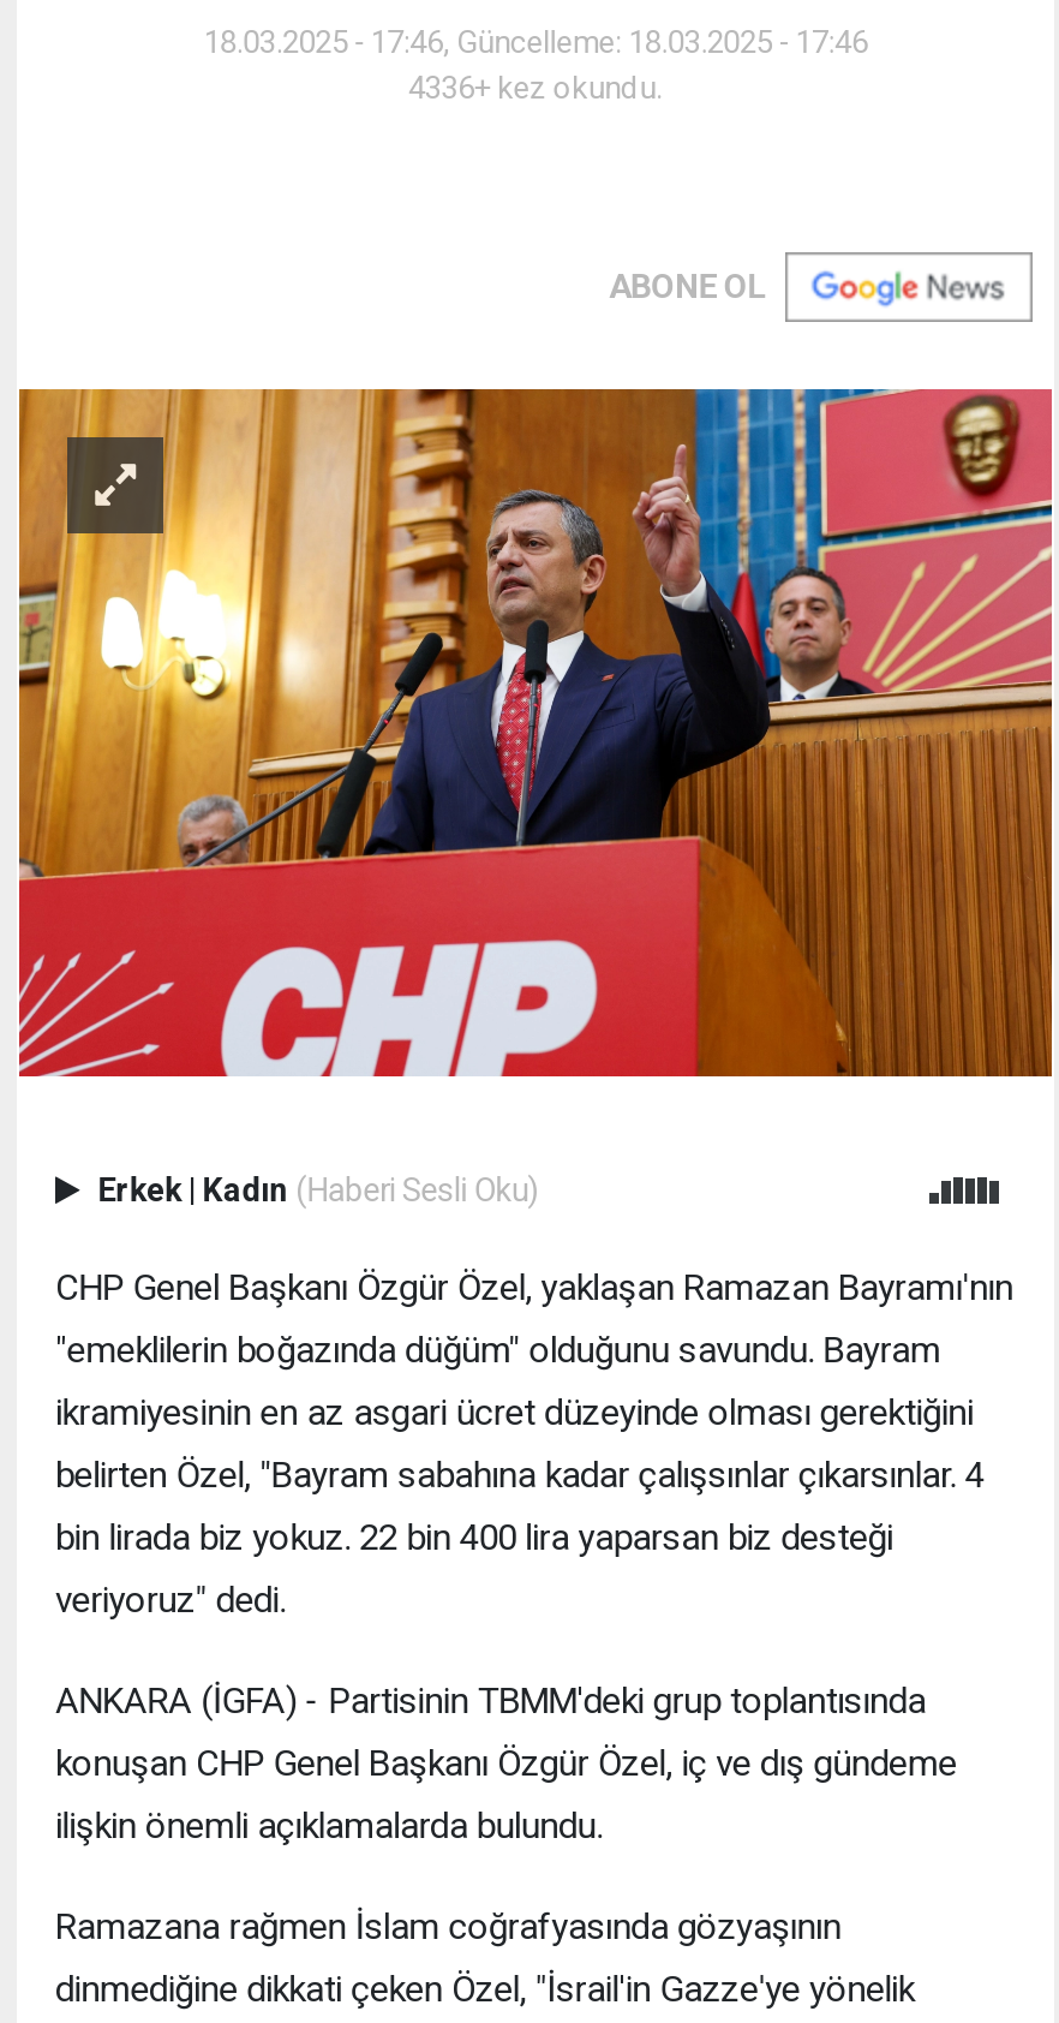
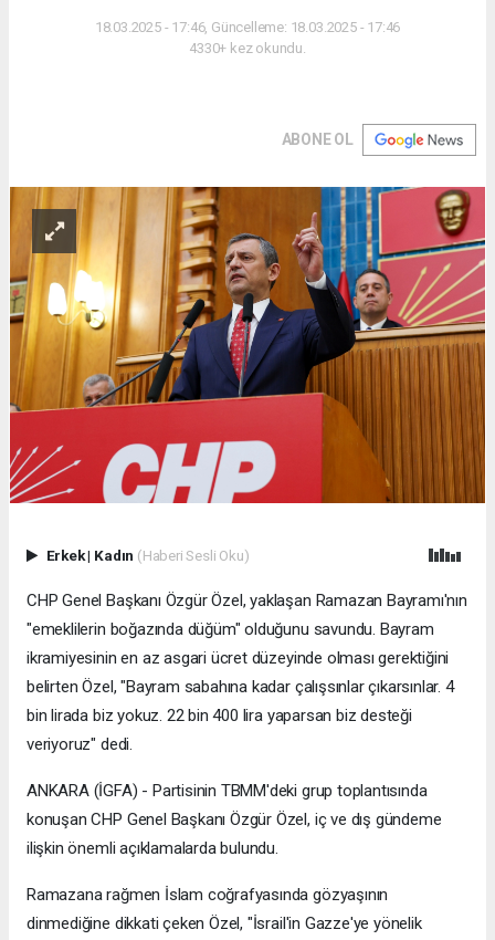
- 4336+ kez okundu.
+ 4330+ kez okundu.
